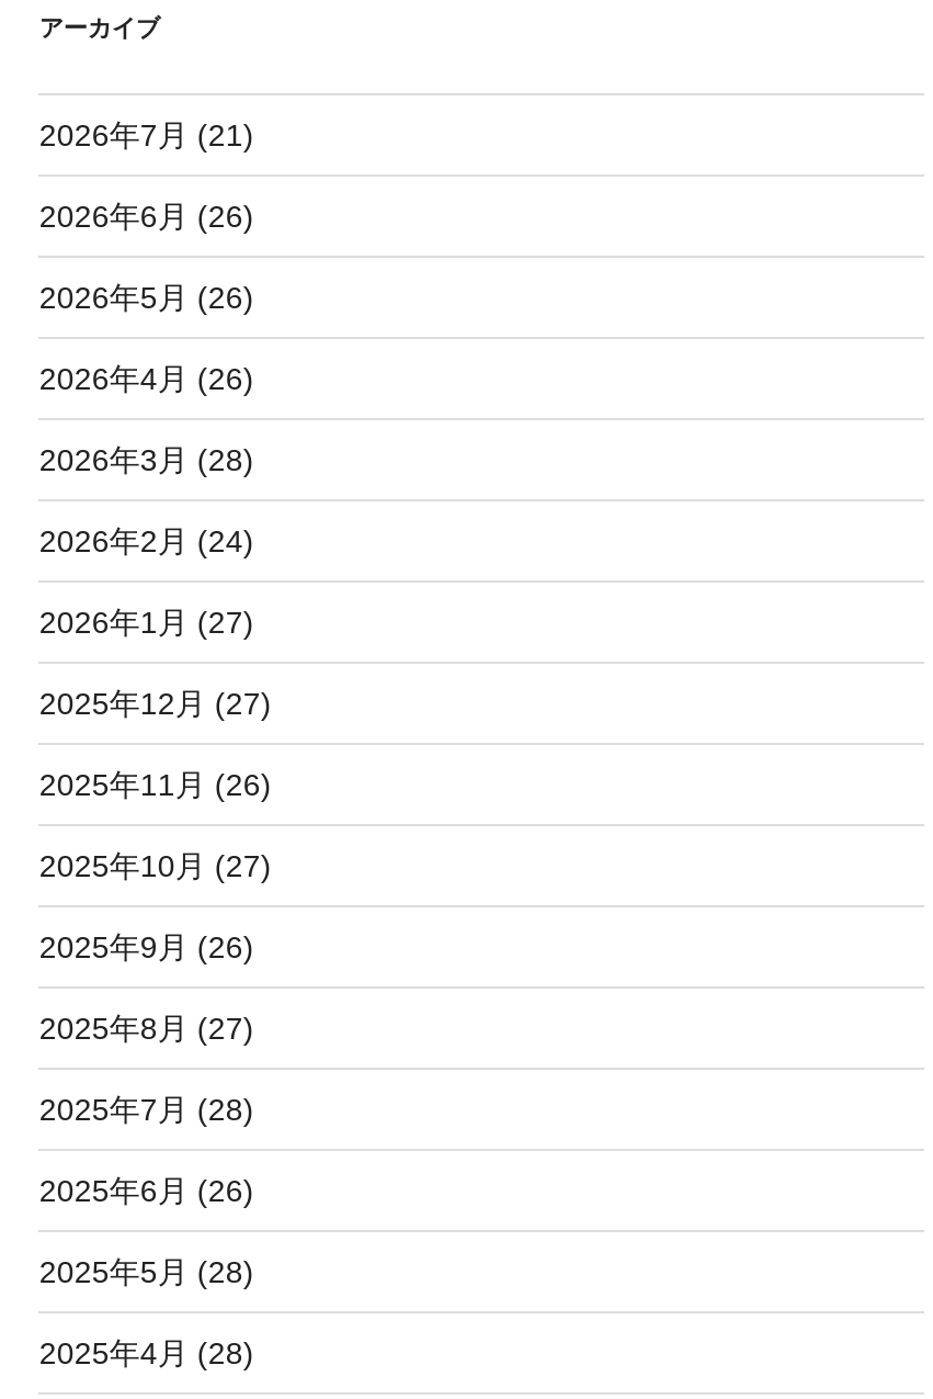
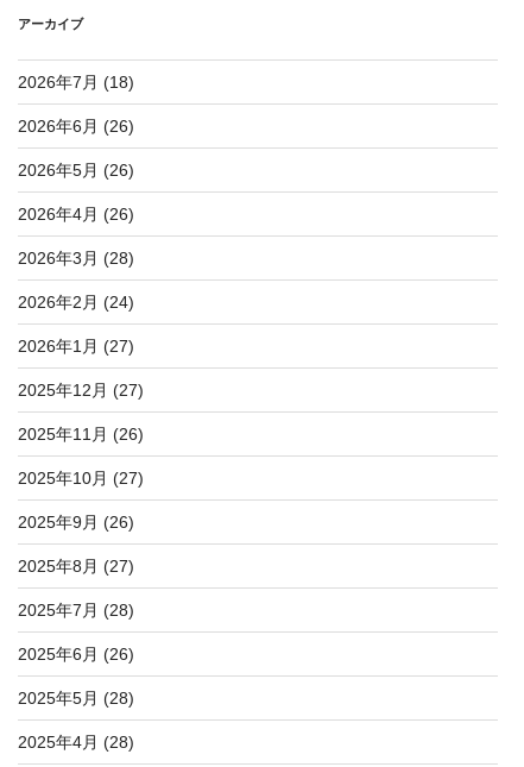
- 2026年7月 (21)
+ 2026年7月 (18)
